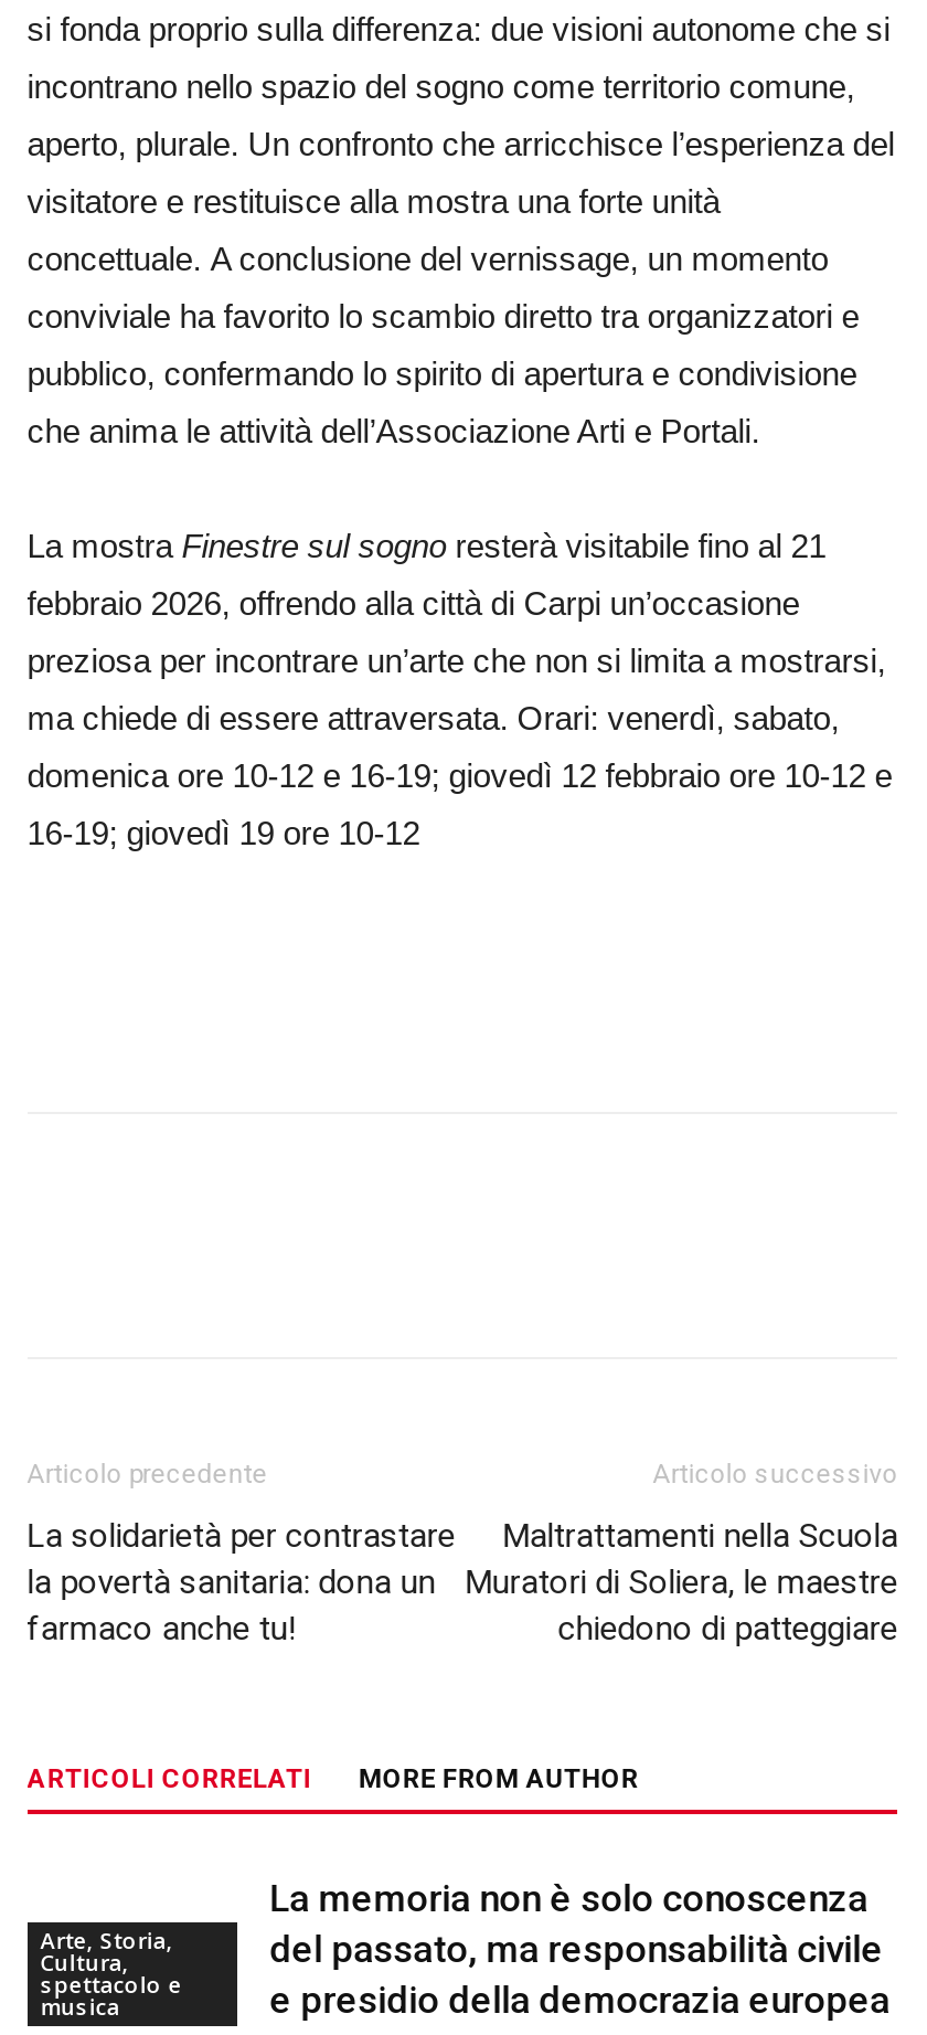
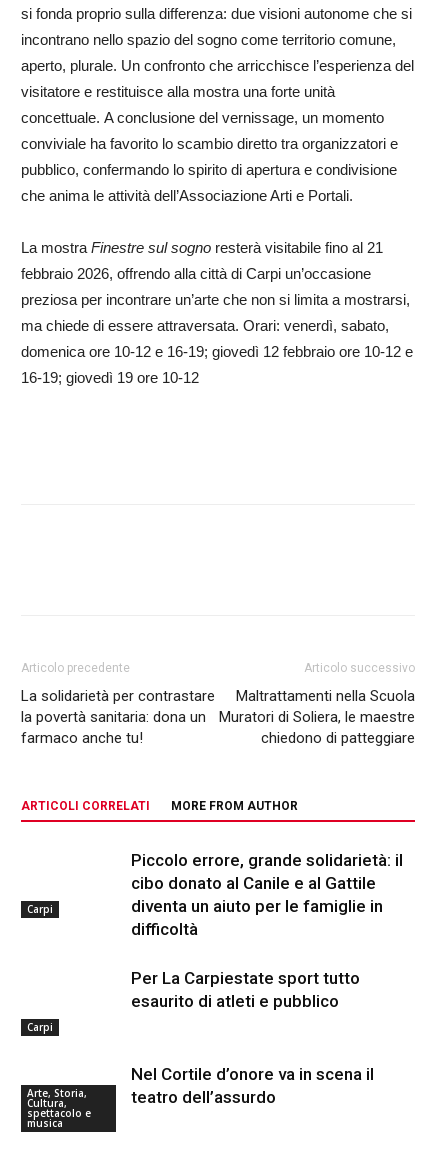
+ Carpi

+ Carpi

+ Piccolo errore, grande solidarietà: il
+ cibo donato al Canile e al Gattile
+ diventa un aiuto per le famiglie in
+ difficoltà

+ Per La Carpiestate sport tutto
+ esaurito di atleti e pubblico

- La memoria non è solo conoscenza
- del passato, ma responsabilità civile
- e presidio della democrazia europea
+ Nel Cortile d’onore va in scena il
+ teatro dell’assurdo
